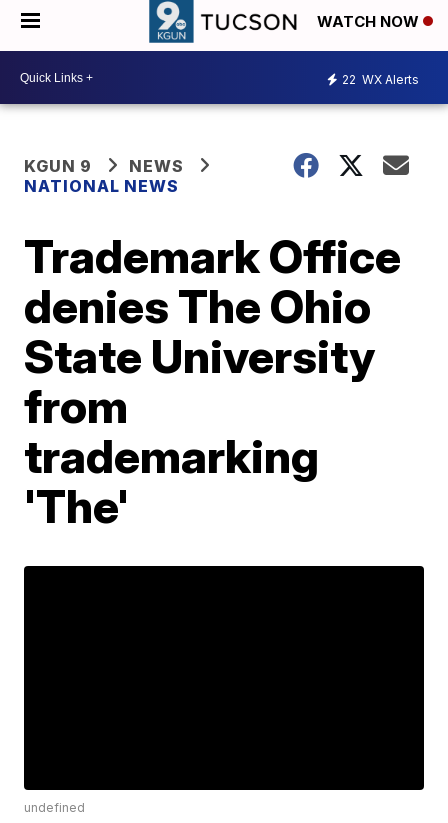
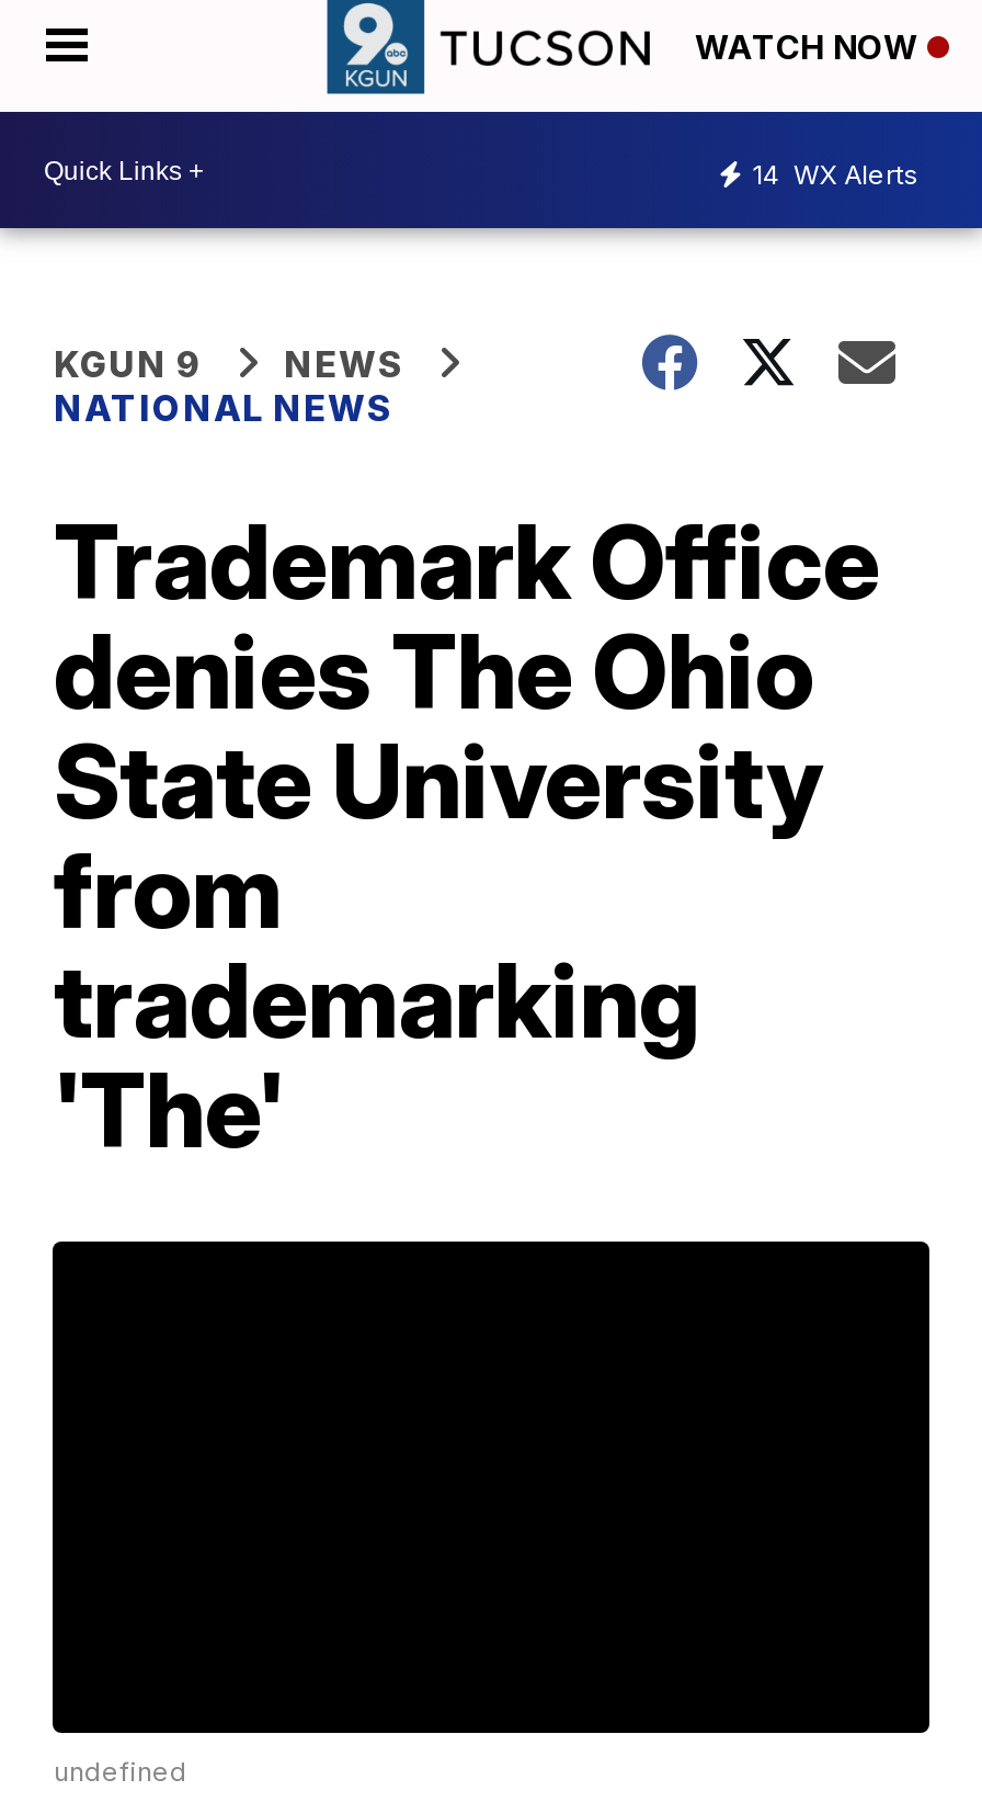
- 22 WX Alerts
+ 14 WX Alerts
